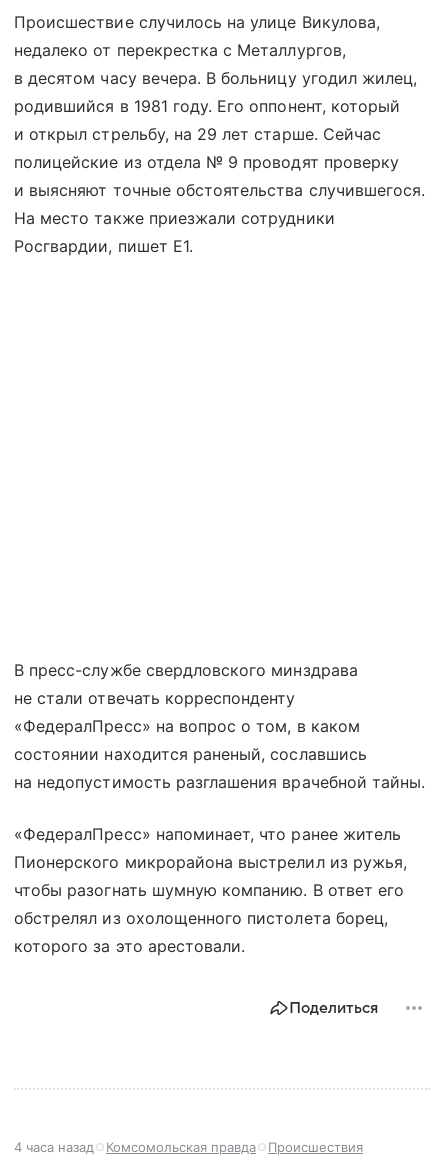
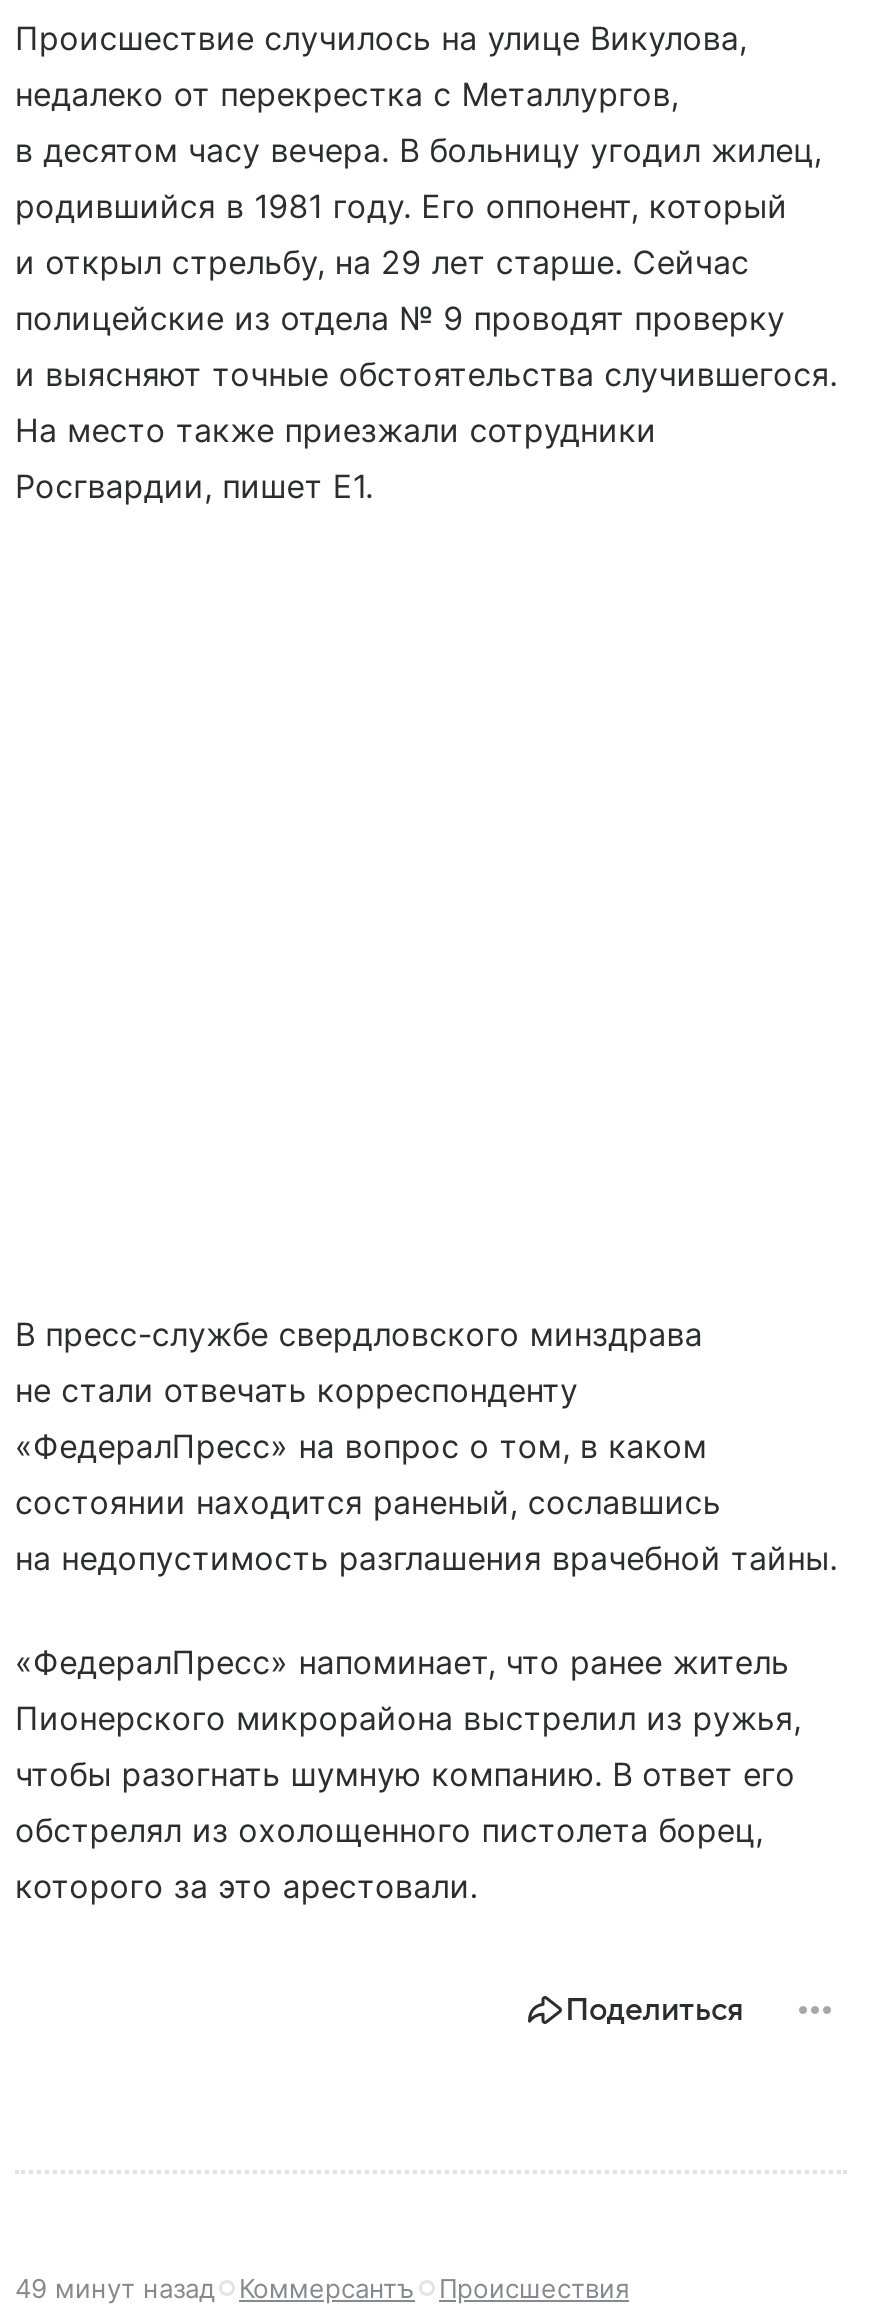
- 4 часа назад
- Комсомольская правда
+ 49 минут назад
+ Коммерсантъ
